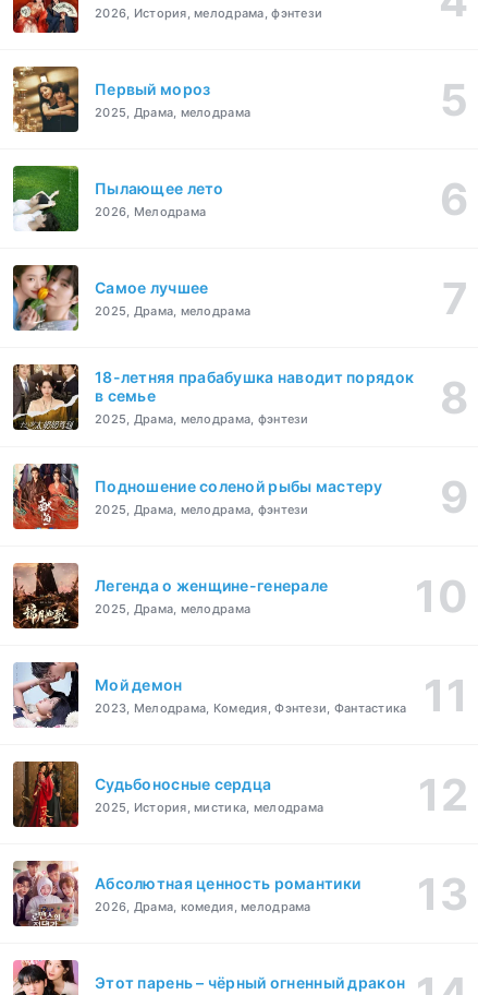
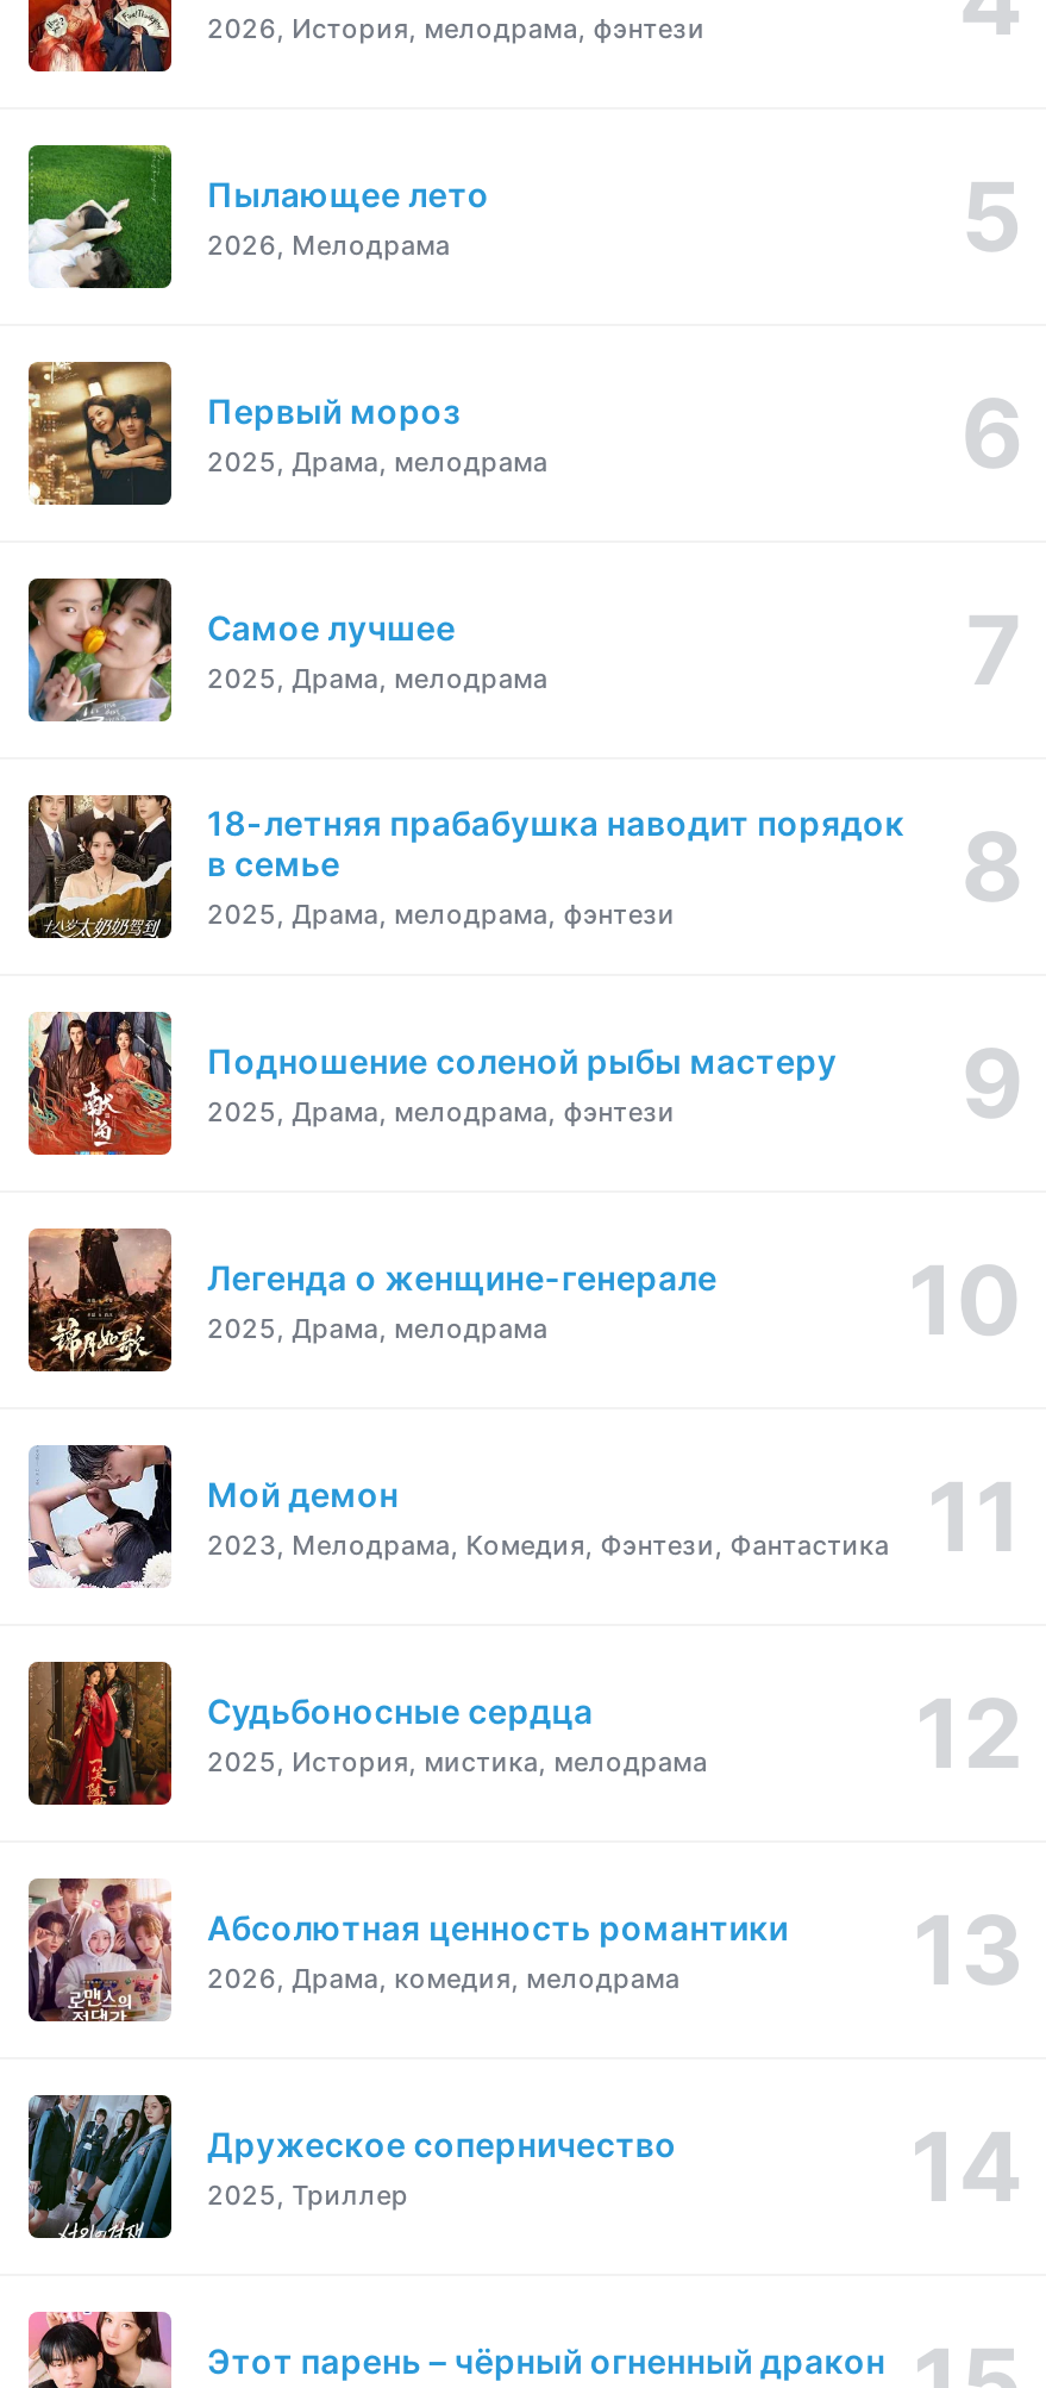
moved up: [image] | Пылающее лето | 2026, Мелодрама

+ [image]
+ Дружеское соперничество
+ 2025, Триллер
